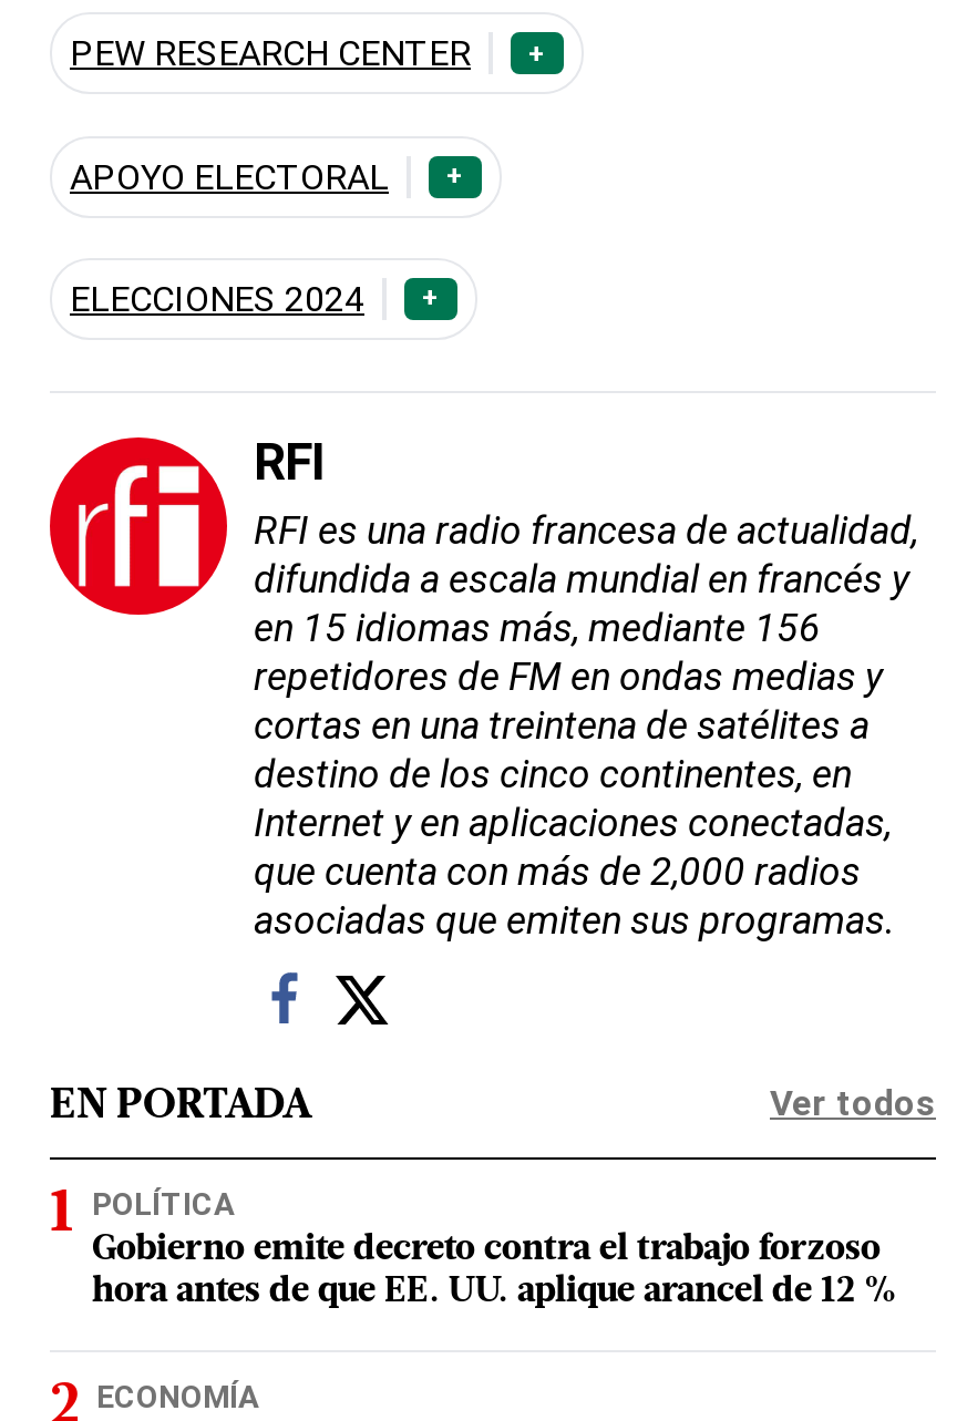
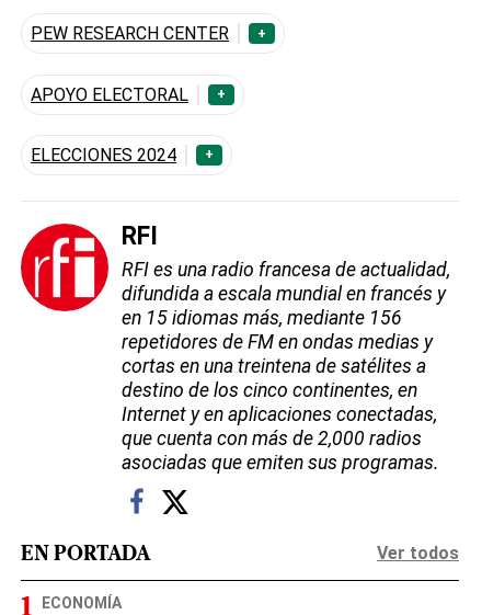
- POLÍTICA
- Gobierno emite decreto contra el trabajo forzoso
- hora antes de que EE. UU. aplique arancel de 12 %
